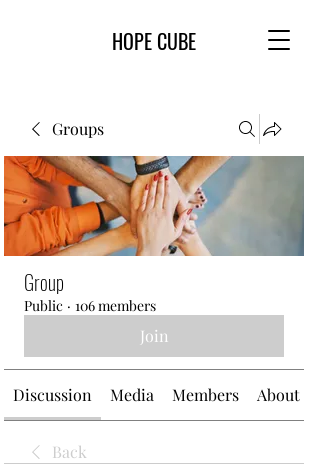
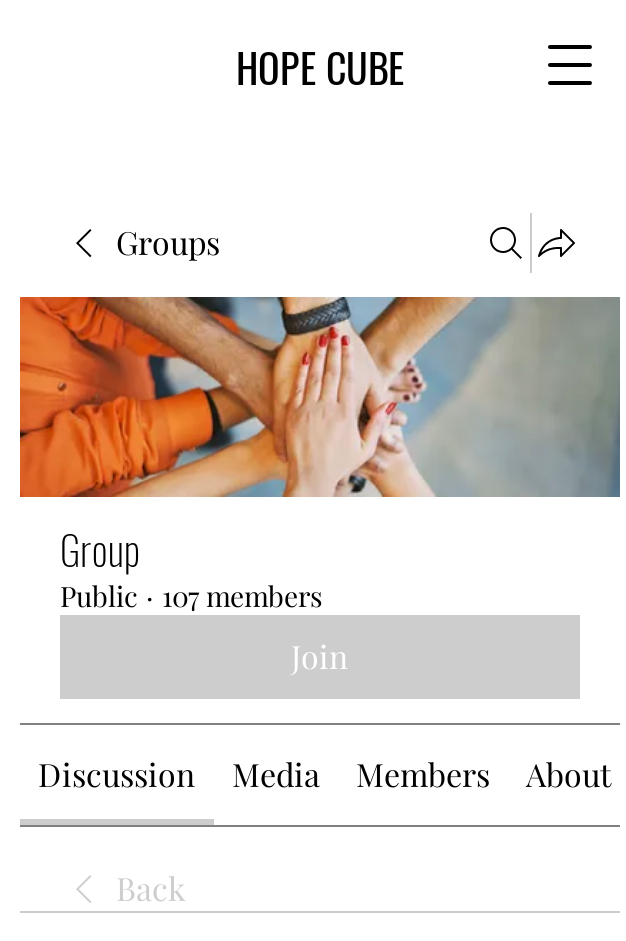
- Public · 106 members
+ Public · 107 members
